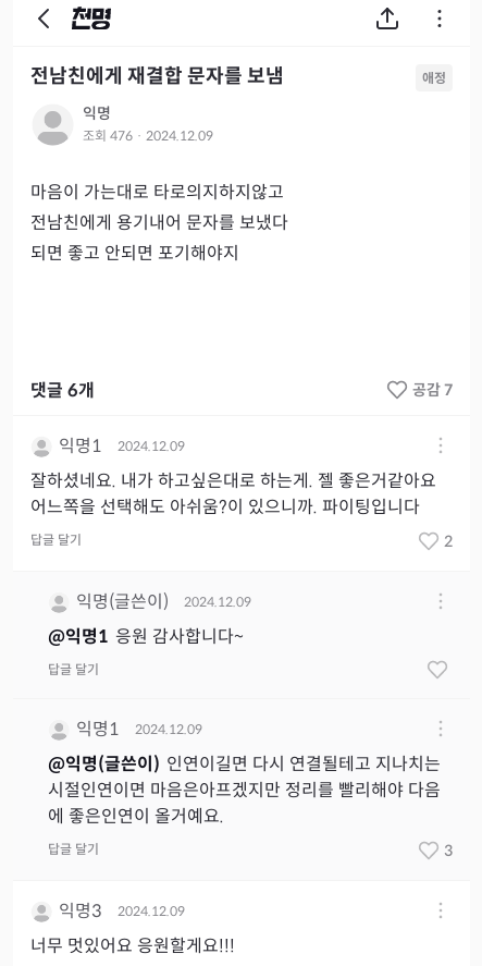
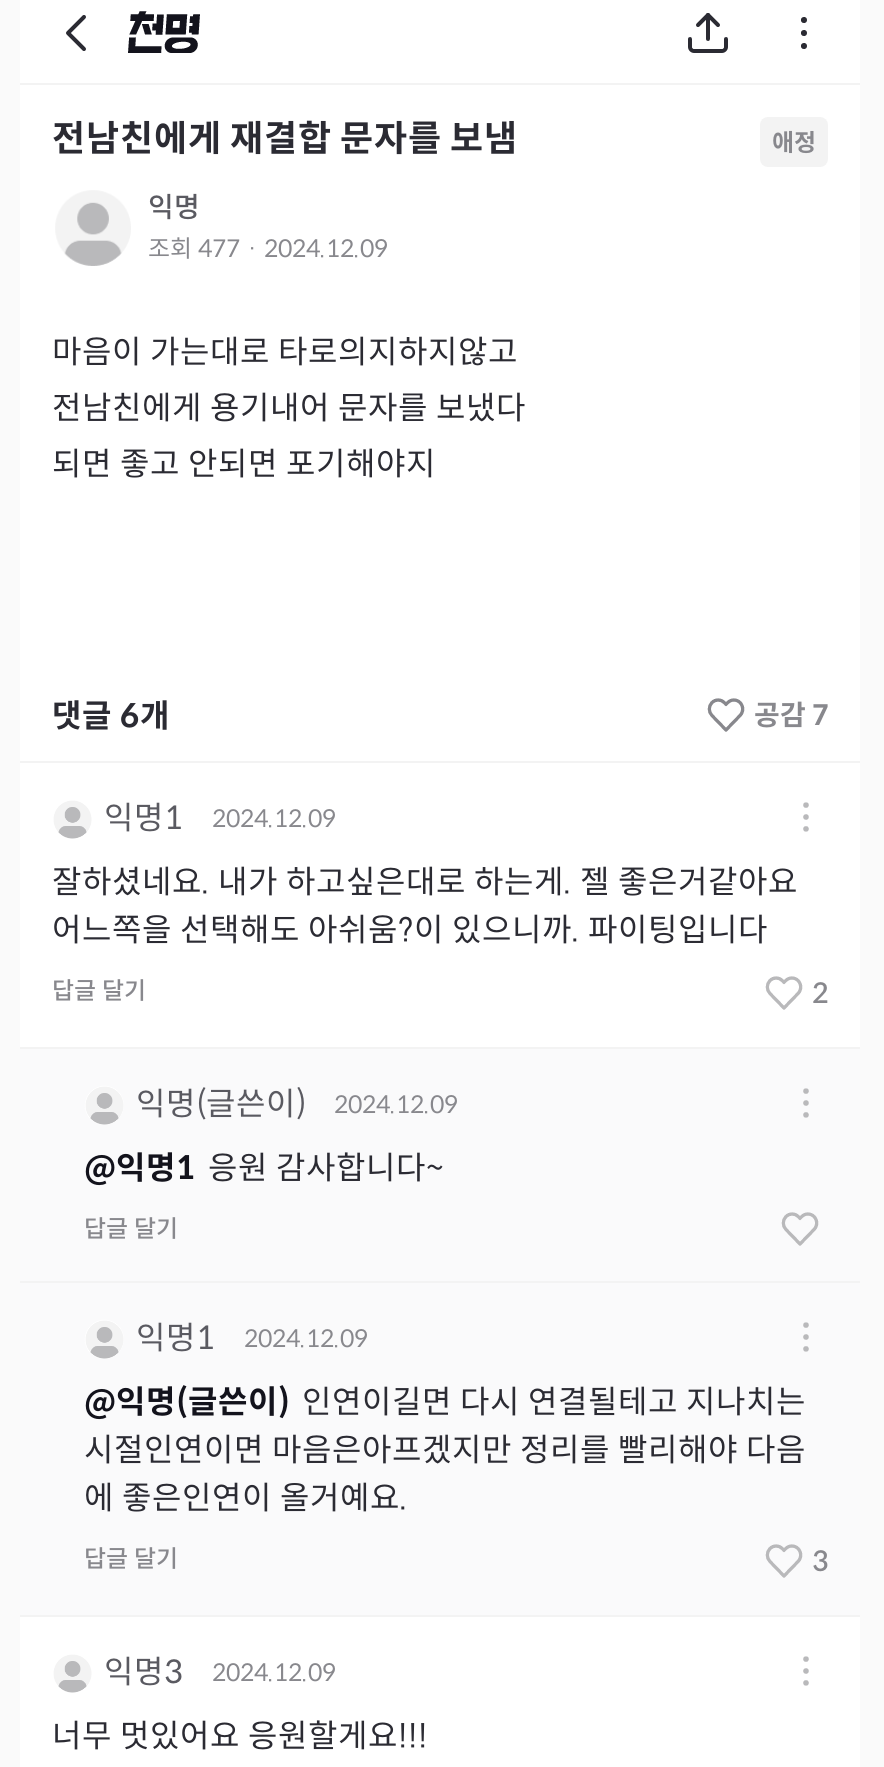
- 조회 476 · 2024.12.09
+ 조회 477 · 2024.12.09
